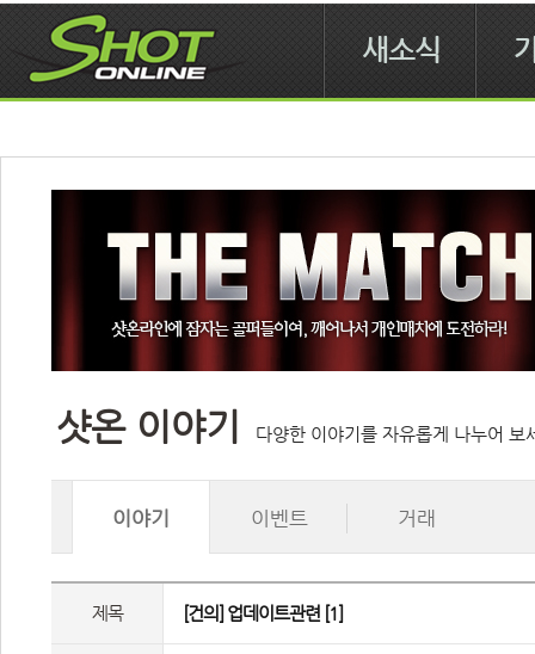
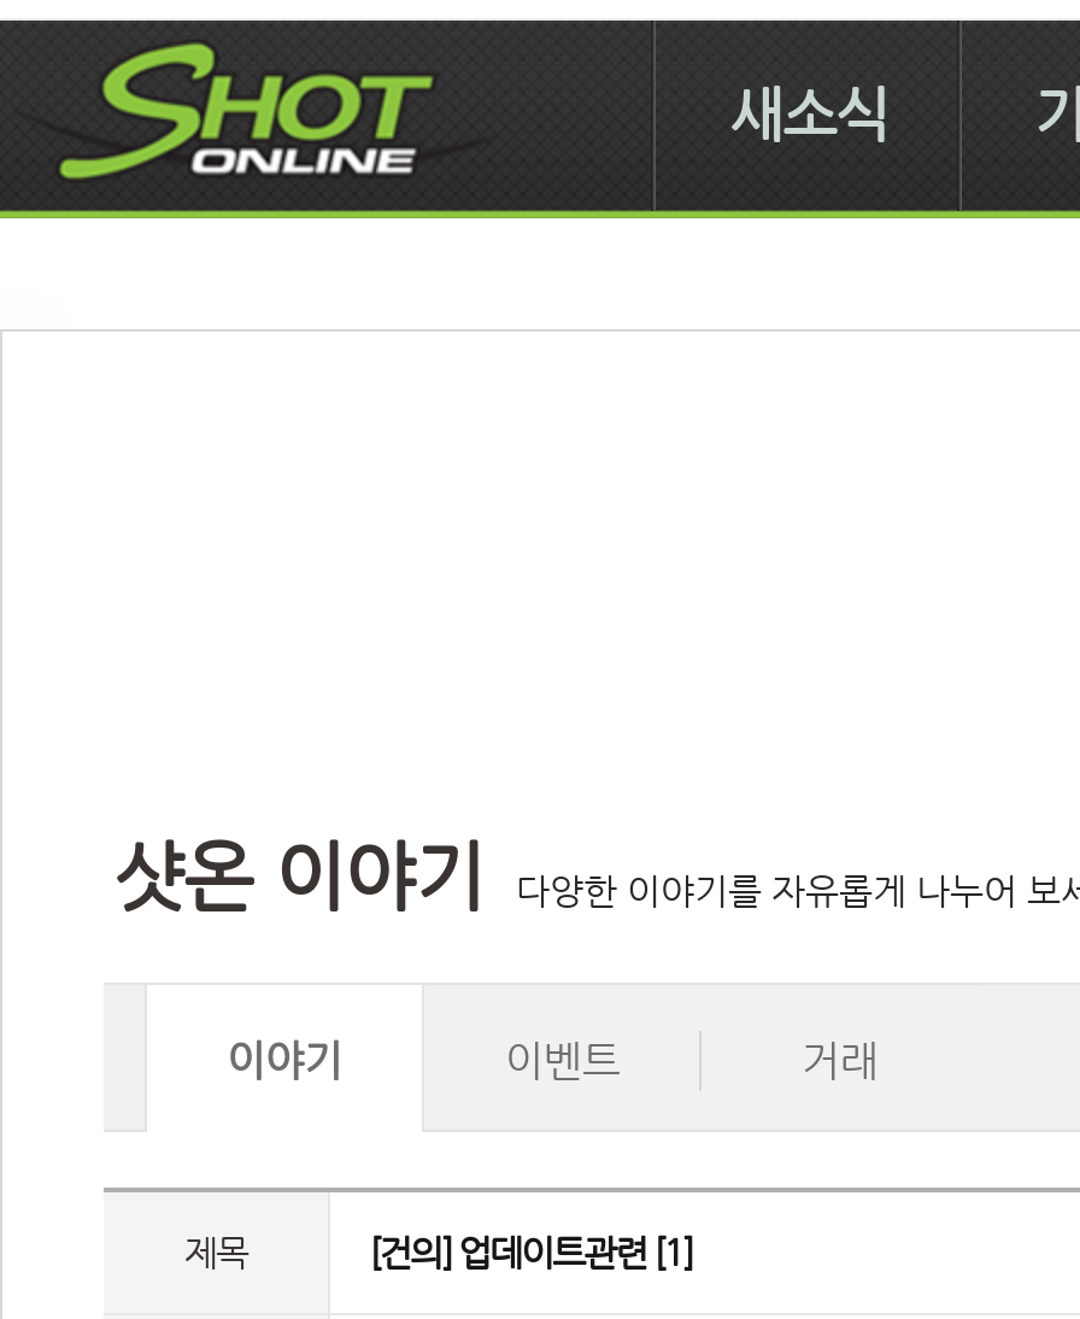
- [image]
